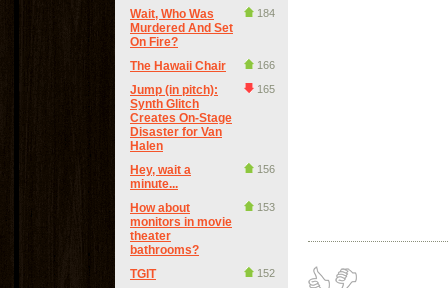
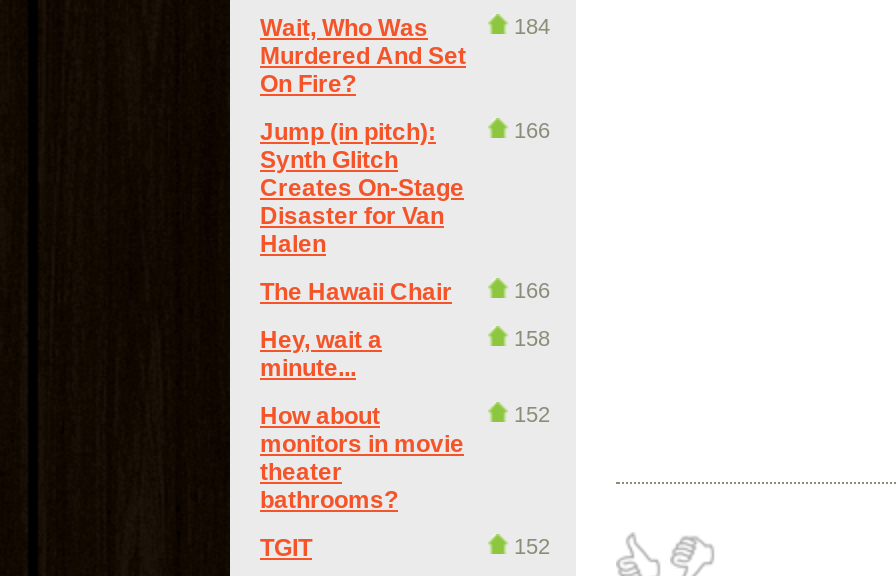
moved down: The Hawaii Chair

moved up: Jump (in pitch): | Synth Glitch | Creates On-Stage | Disaster for Van | Halen

- 165

- 156
+ 166
+ 158

- 153
+ 152
